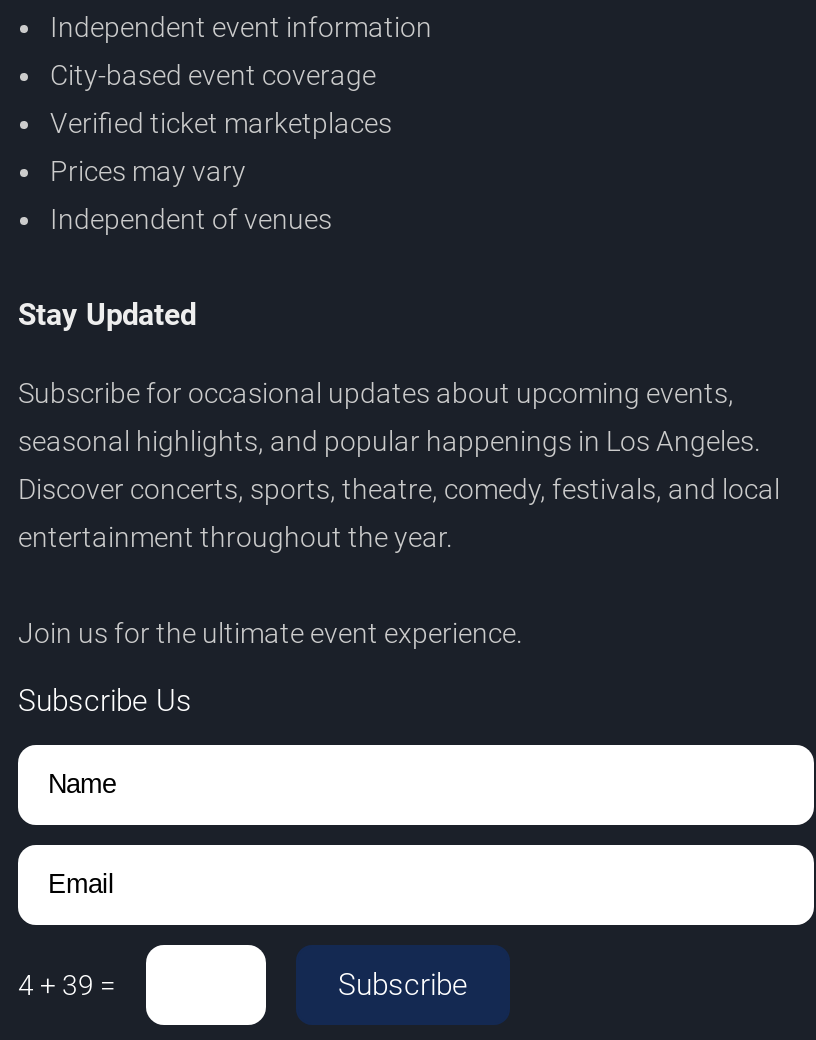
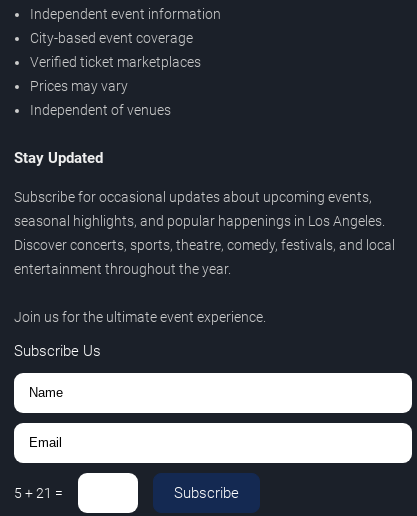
- 4 + 39 =
+ 5 + 21 =
